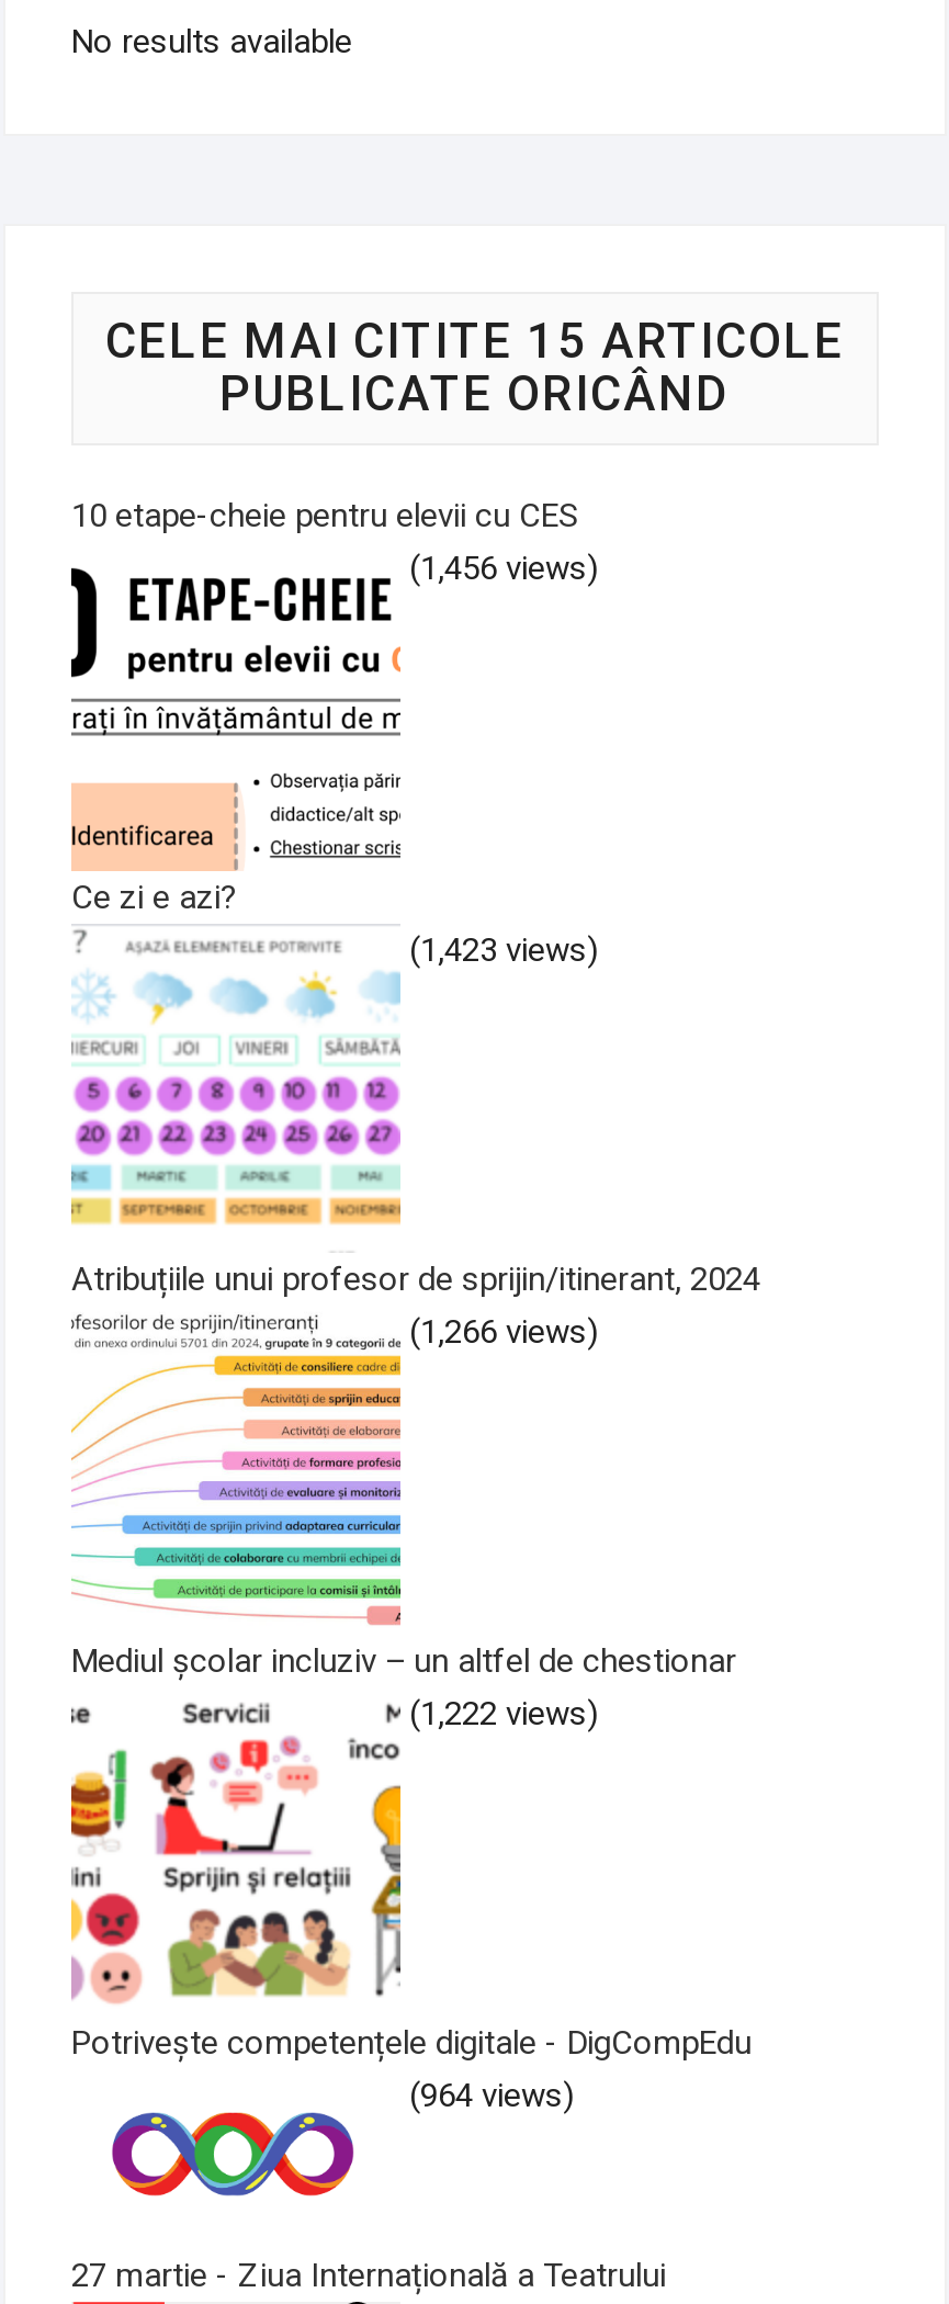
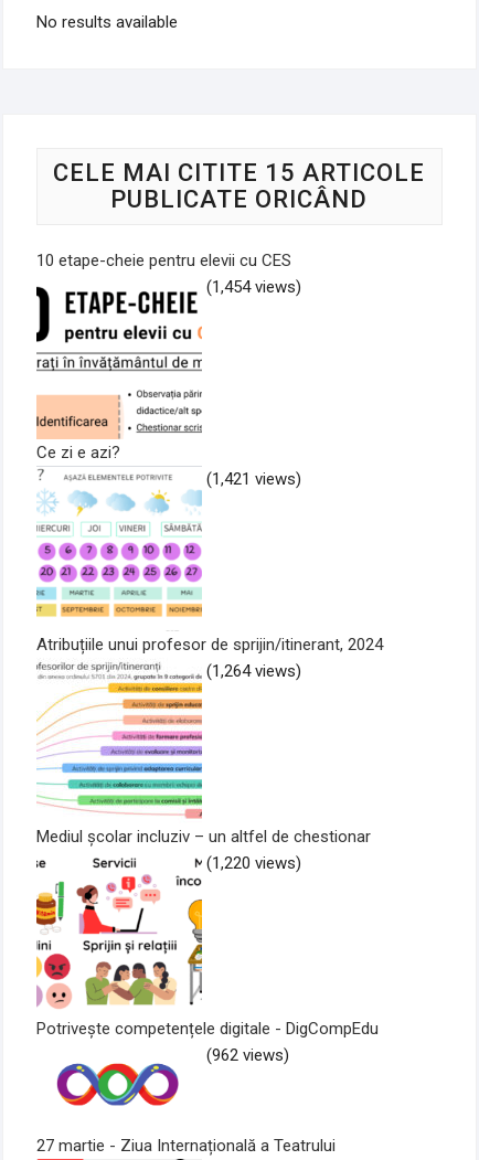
- (1,456 views)
+ (1,454 views)

- (1,423 views)
+ (1,421 views)

- (1,266 views)
+ (1,264 views)

- (1,222 views)
+ (1,220 views)

- (964 views)
+ (962 views)
